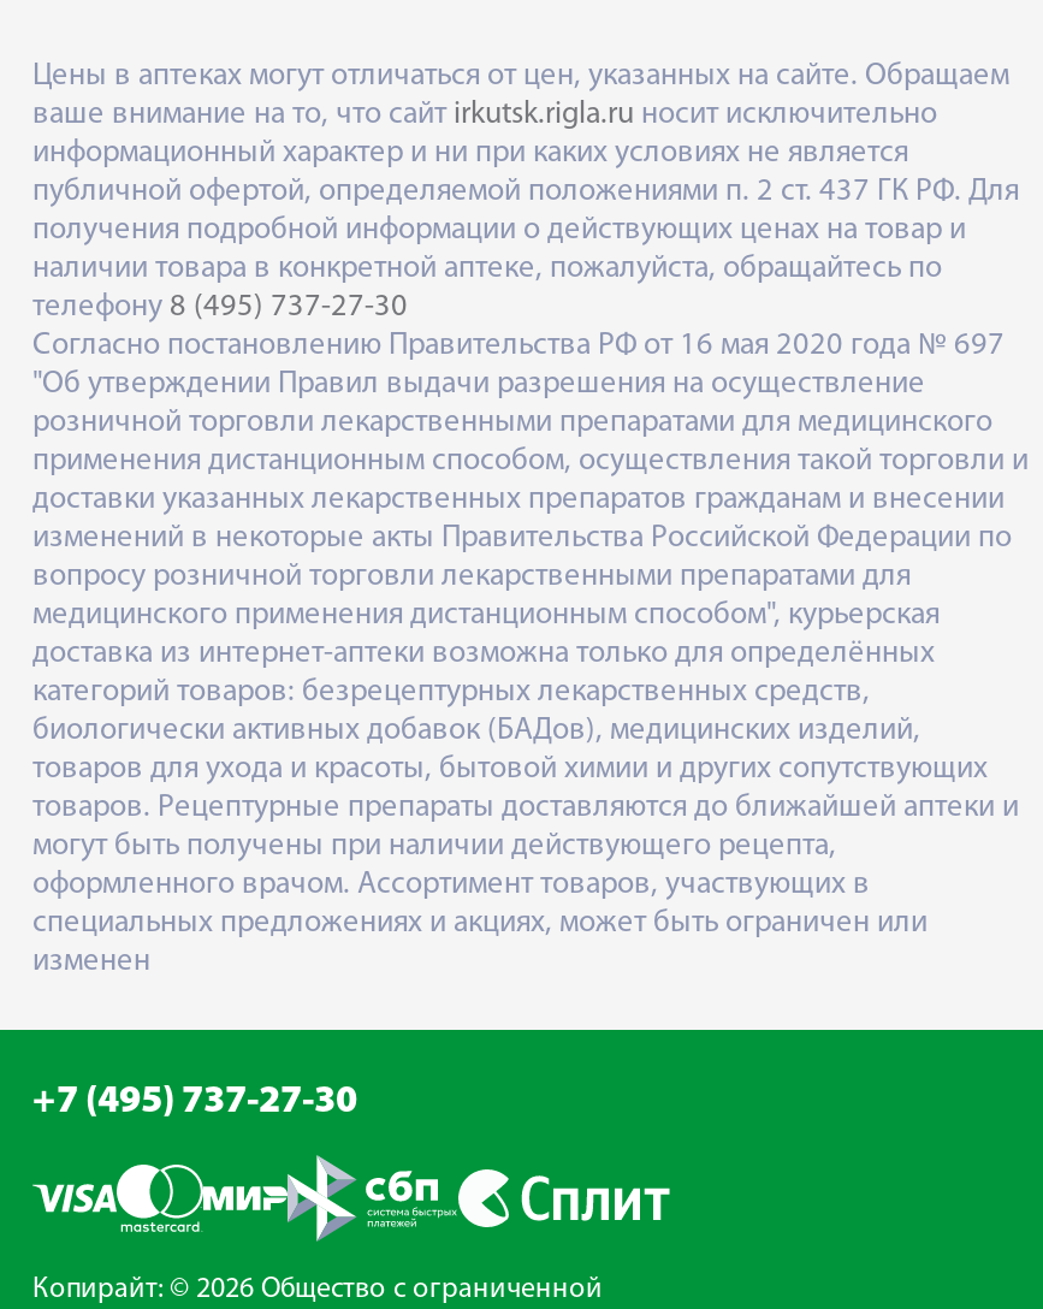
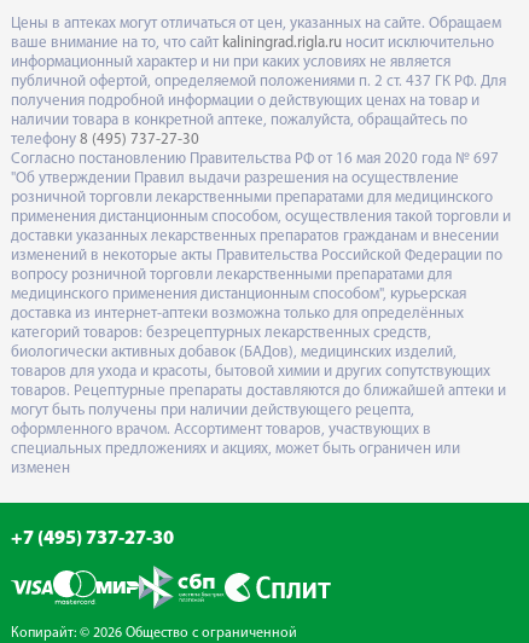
- ваше внимание на то, что сайт irkutsk.rigla.ru носит исключительно
+ ваше внимание на то, что сайт kaliningrad.rigla.ru носит исключительно
